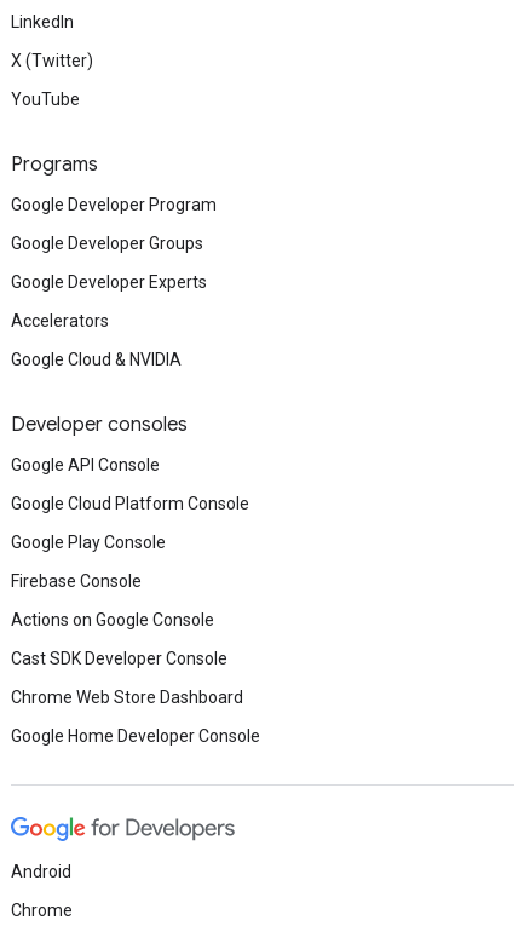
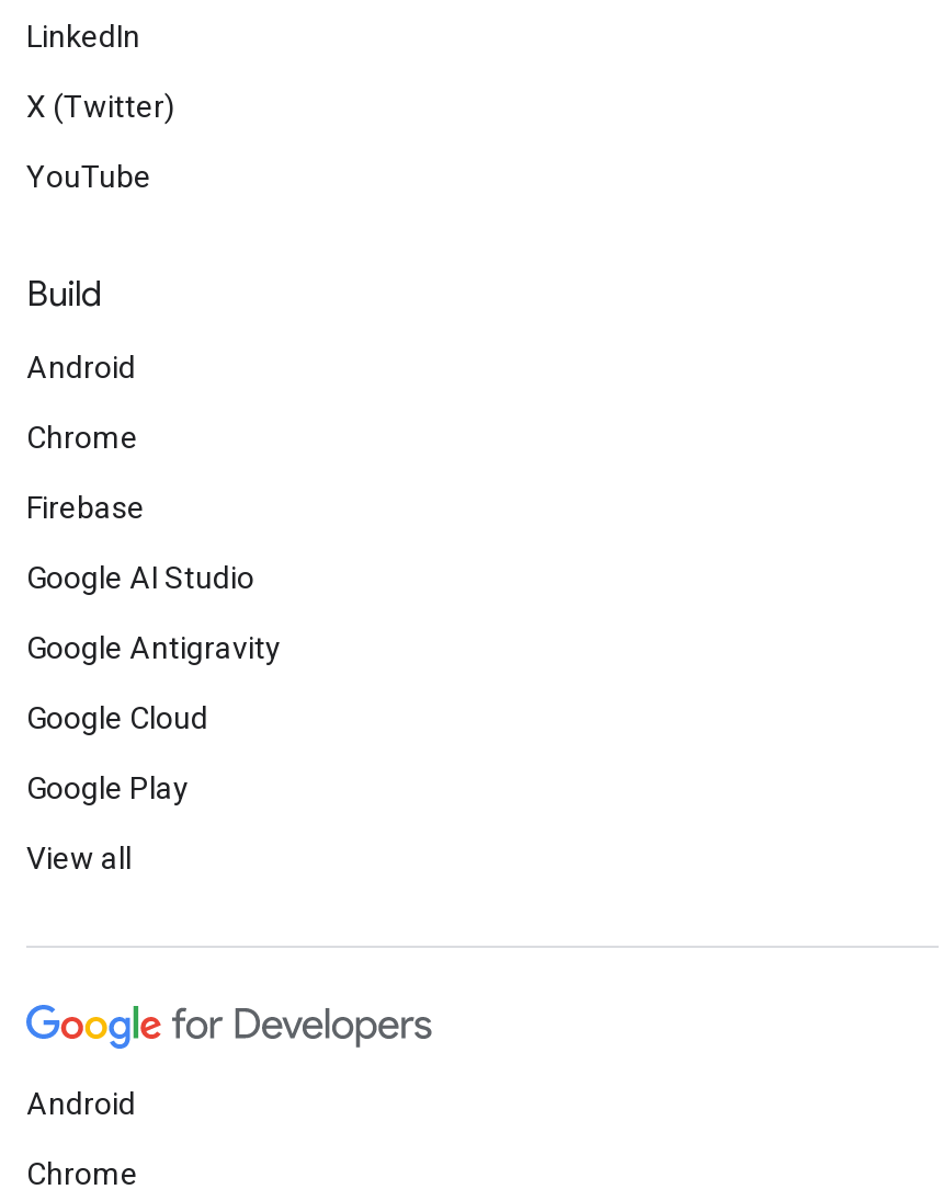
- Programs
- Google Developer Program
- Google Developer Groups
- Google Developer Experts
- Accelerators
- Google Cloud & NVIDIA
- Developer consoles
- Google API Console
- Google Cloud Platform Console
- Google Play Console
- Firebase Console
- Actions on Google Console
- Cast SDK Developer Console
- Chrome Web Store Dashboard
- Google Home Developer Console
+ Build
+ Android
+ Chrome
+ Firebase
+ Google AI Studio
+ Google Antigravity
+ Google Cloud
+ Google Play
+ View all
